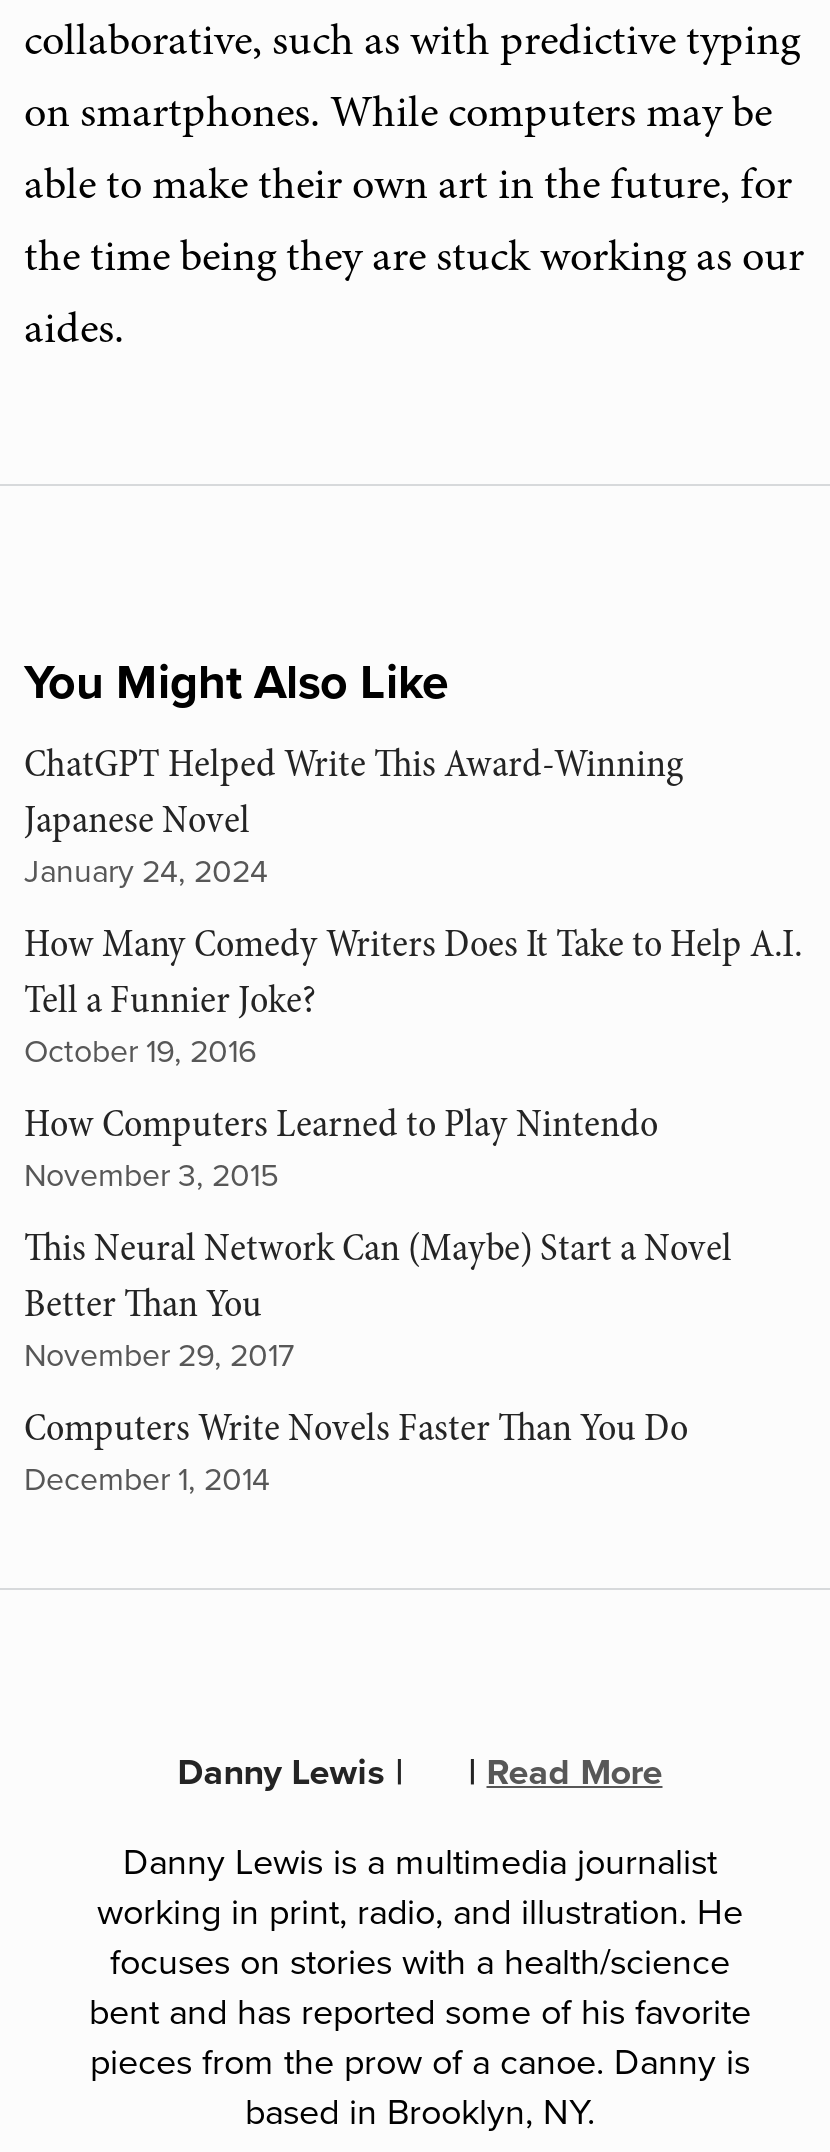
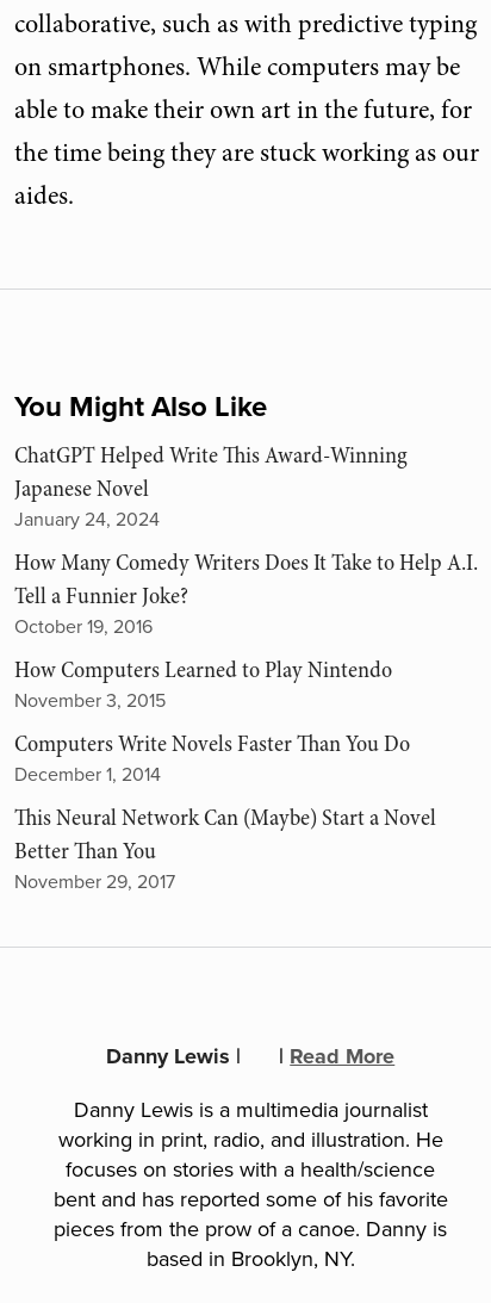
moved down: This Neural Network Can (Maybe) Start a Novel | Better Than You | November 29, 2017

moved up: Computers Write Novels Faster Than You Do | December 1, 2014
